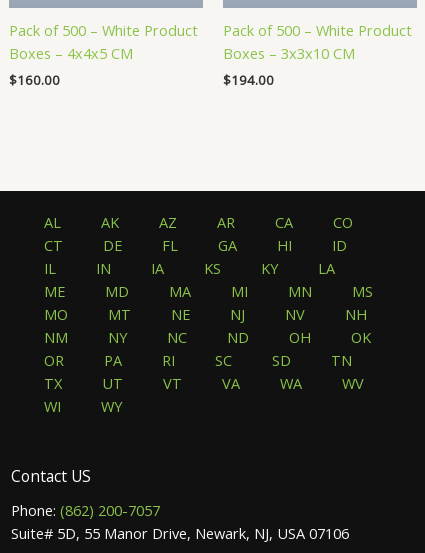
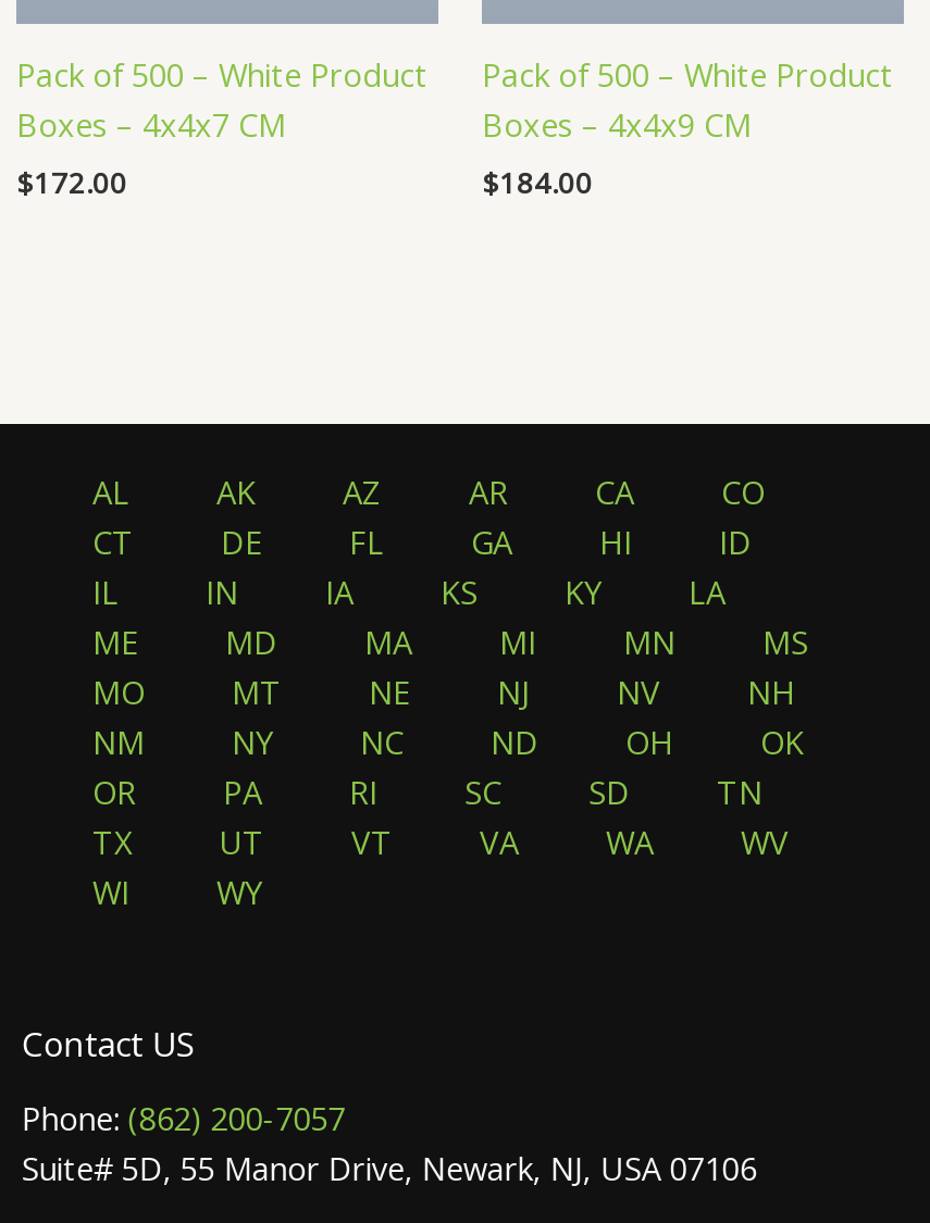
- Boxes – 4x4x5 CM
+ Boxes – 4x4x7 CM

- Boxes – 3x3x10 CM
+ Boxes – 4x4x9 CM

- $160.00
+ $172.00

- $194.00
+ $184.00
